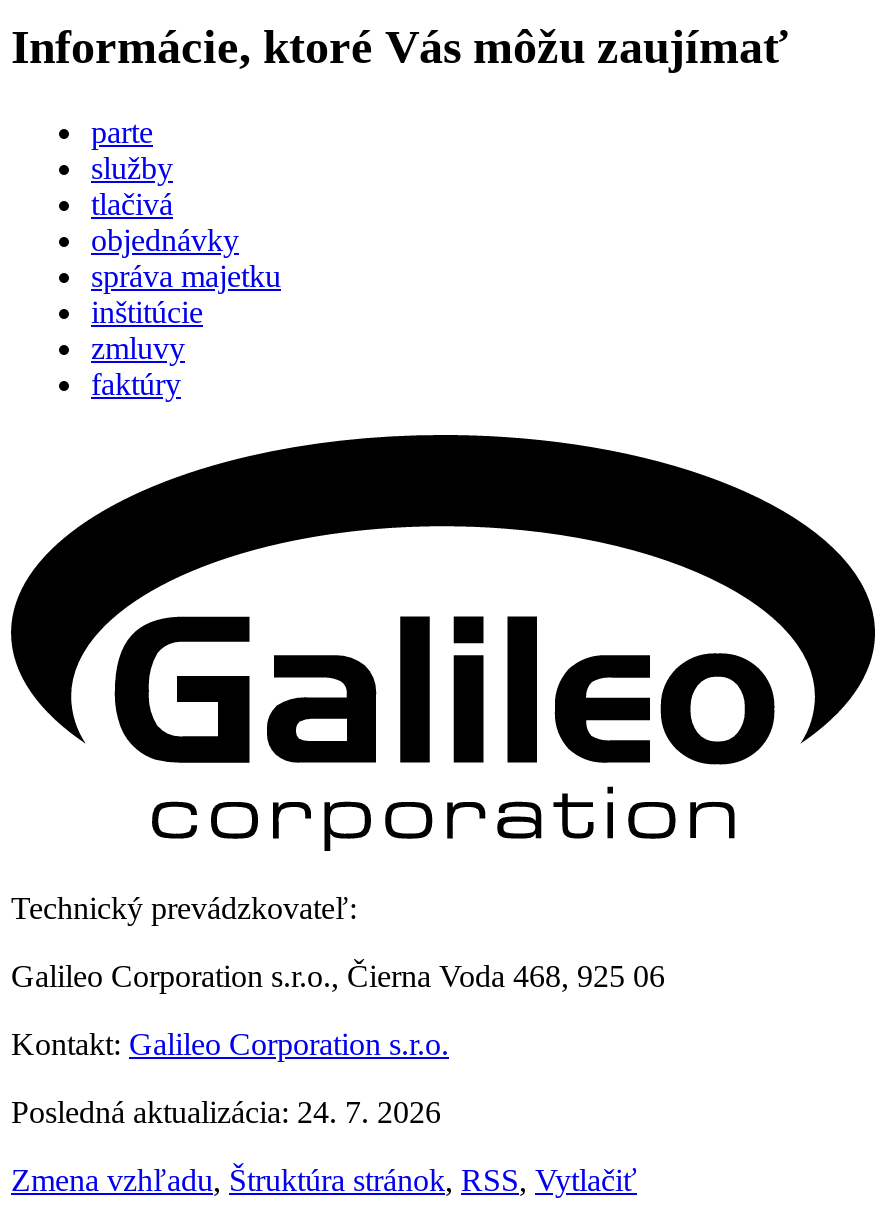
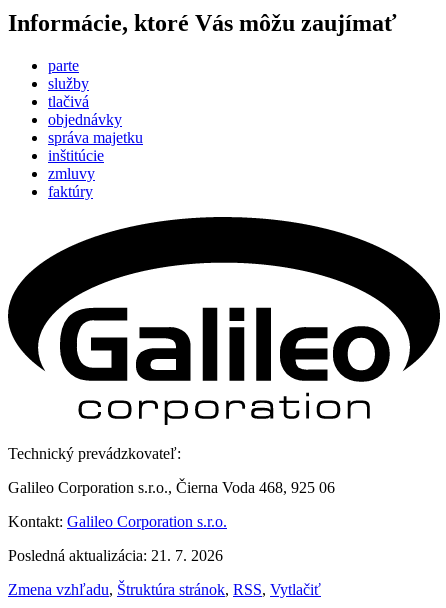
- Posledná aktualizácia: 24. 7. 2026
+ Posledná aktualizácia: 21. 7. 2026
